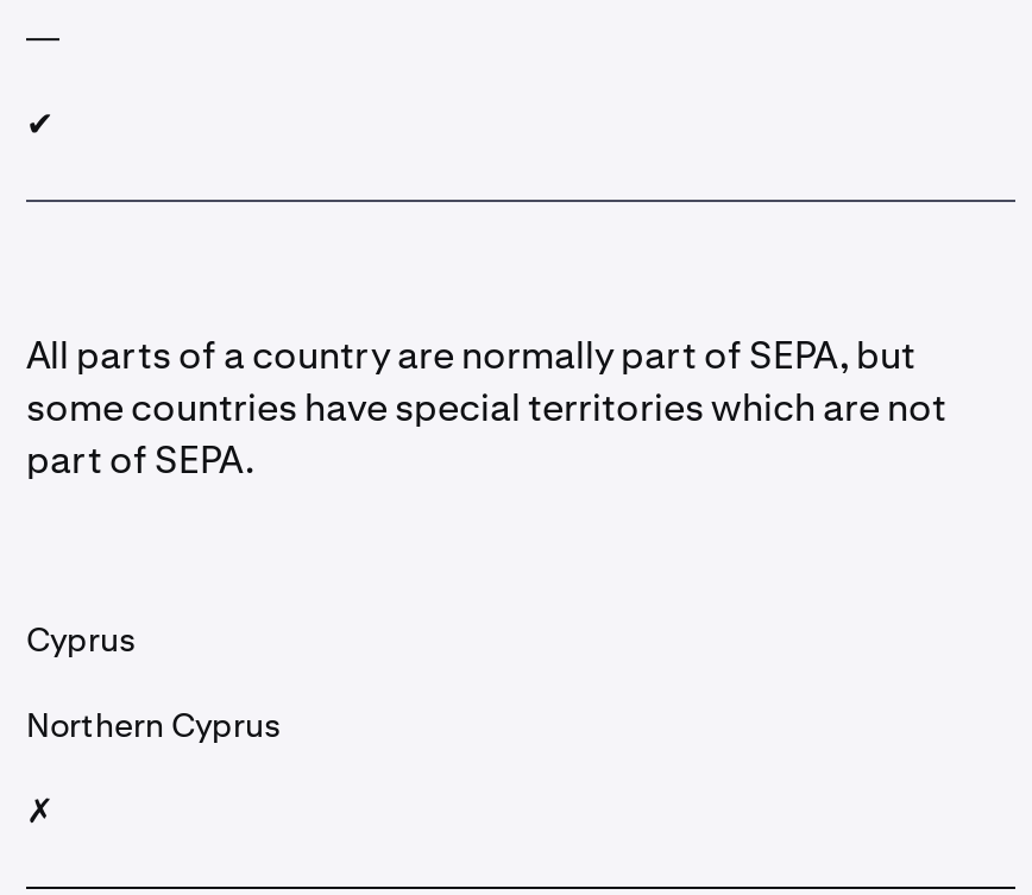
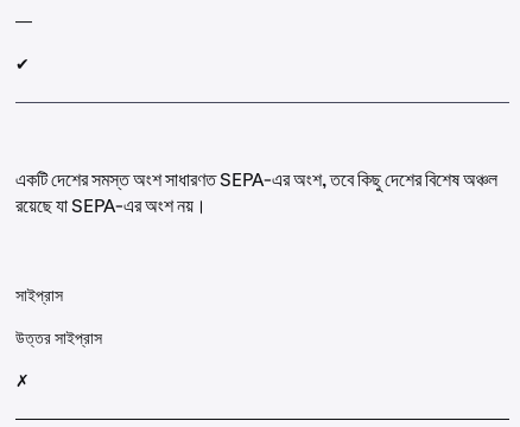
- All parts of a country are normally part of SEPA, but
- some countries have special territories which are not
- part of SEPA.
+ একটি দেশের সমস্ত অংশ সাধারণত SEPA-এর অংশ, তবে কিছু দেশের বিশেষ অঞ্চল
+ রয়েছে যা SEPA-এর অংশ নয়।

- Cyprus
+ সাইপ্রাস

- Northern Cyprus
+ উত্তর সাইপ্রাস
